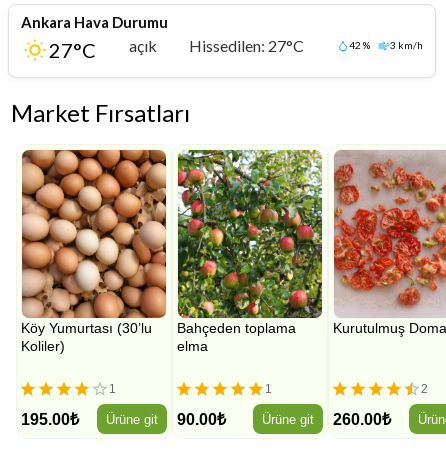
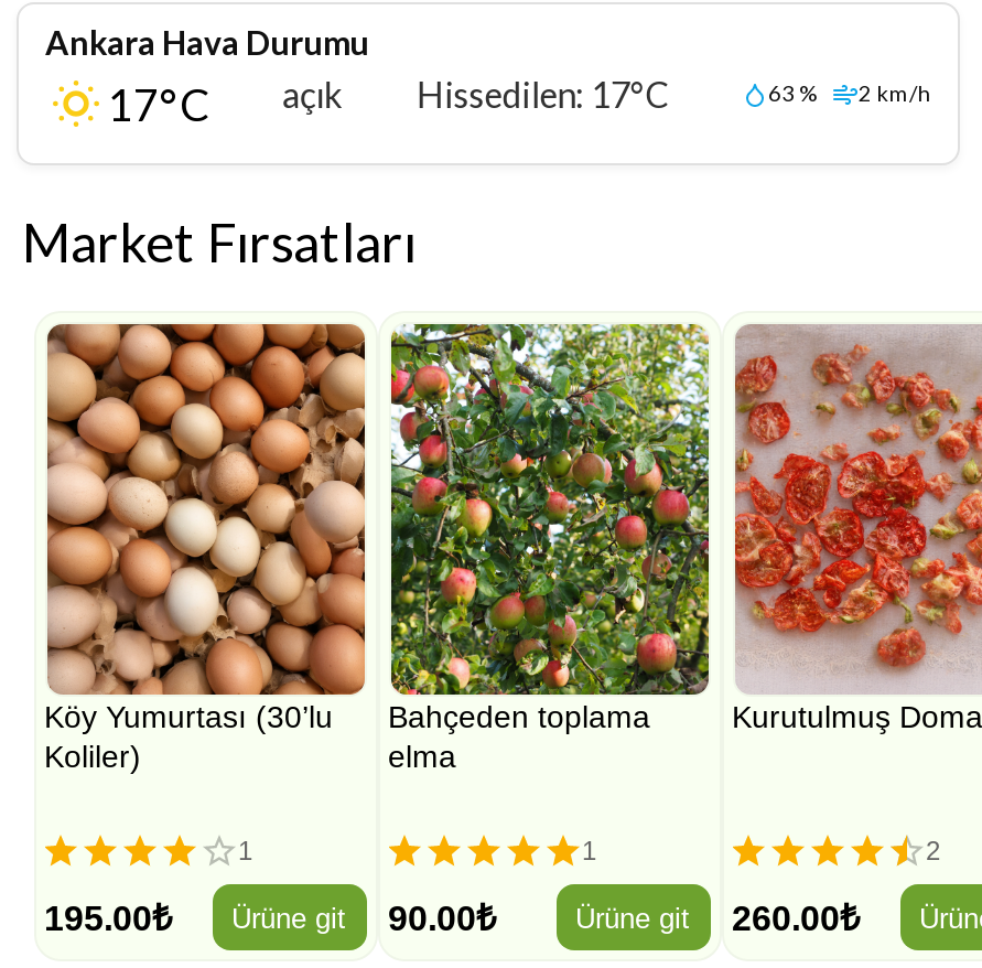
- 27°C
+ 17°C

- Hissedilen: 27°C
+ Hissedilen: 17°C

- 42%
+ 63%

- 3 km/h
+ 2 km/h
